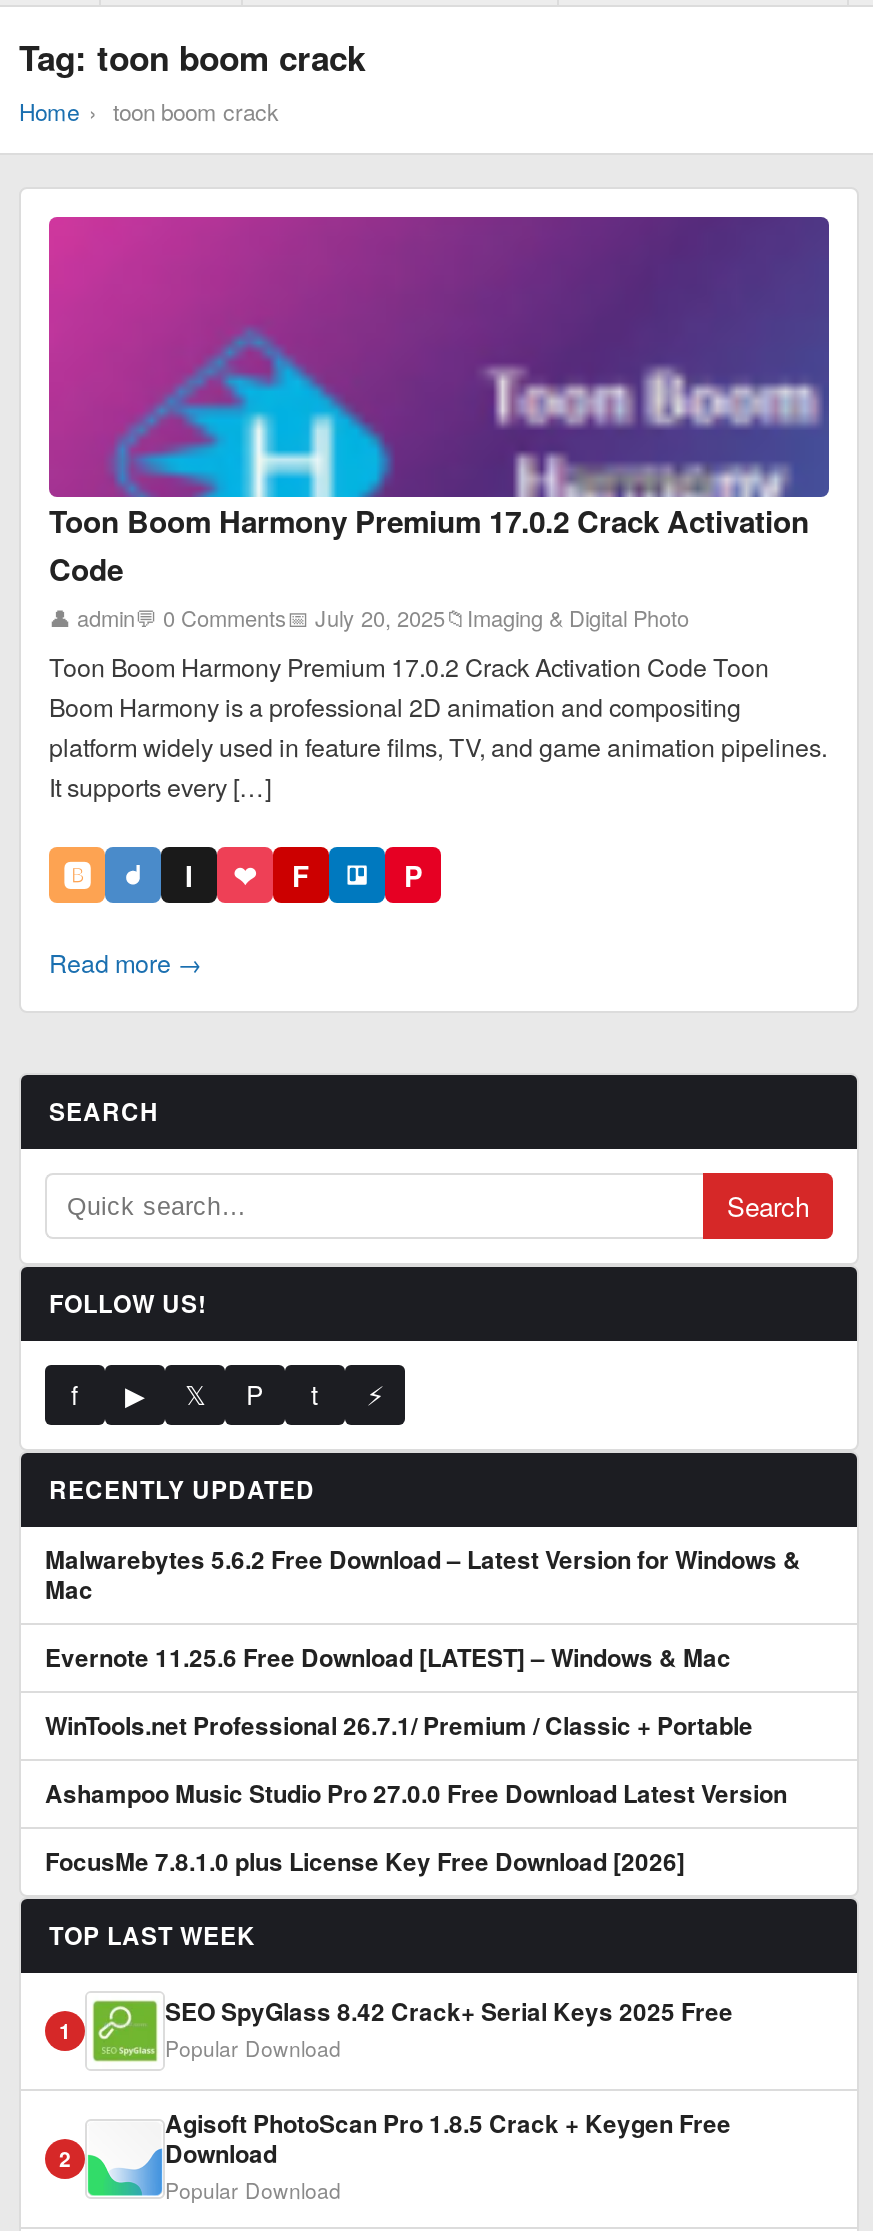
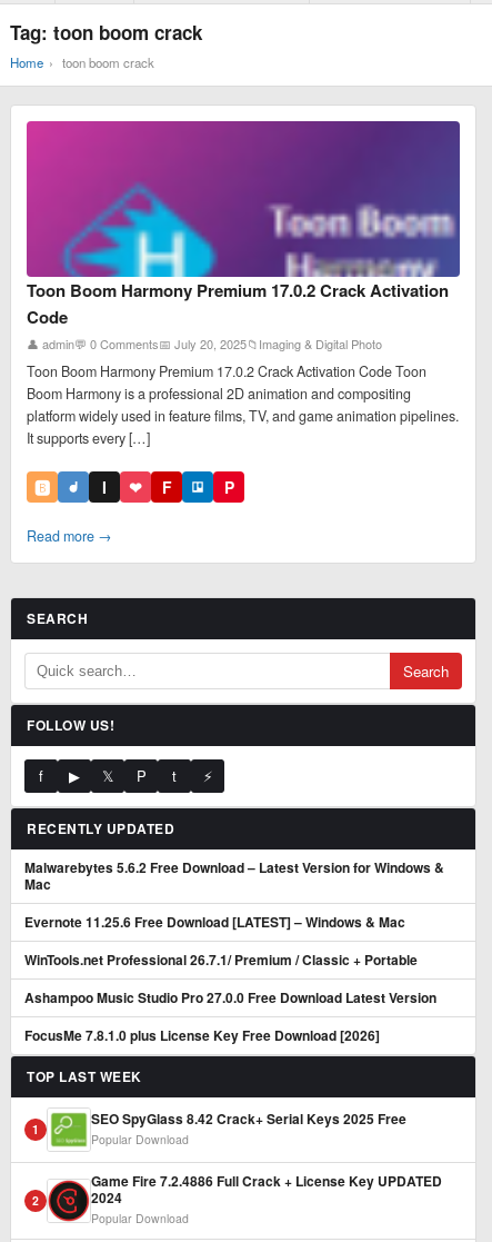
- [image]
- Agisoft PhotoScan Pro 1.8.5 Crack + Keygen Free
- Download
+ [image]
+ Game Fire 7.2.4886 Full Crack + License Key UPDATED
+ 2024
